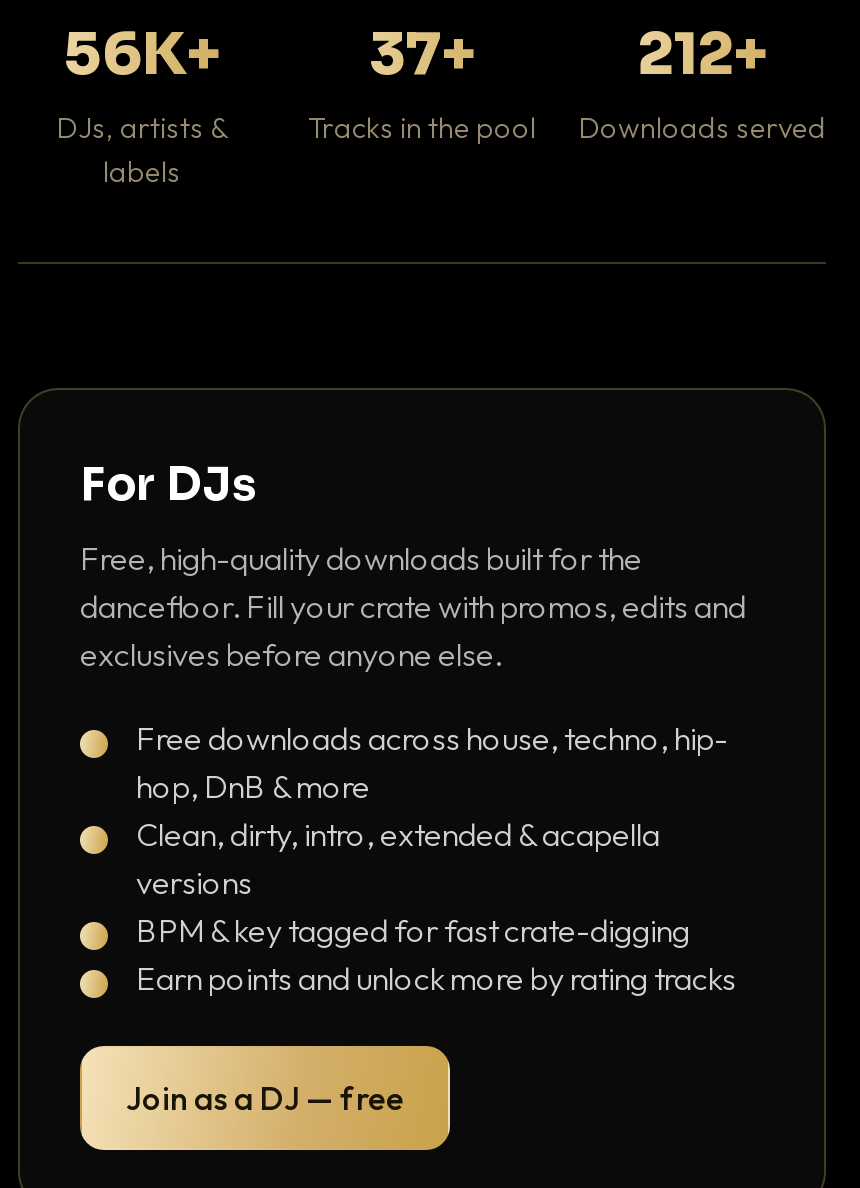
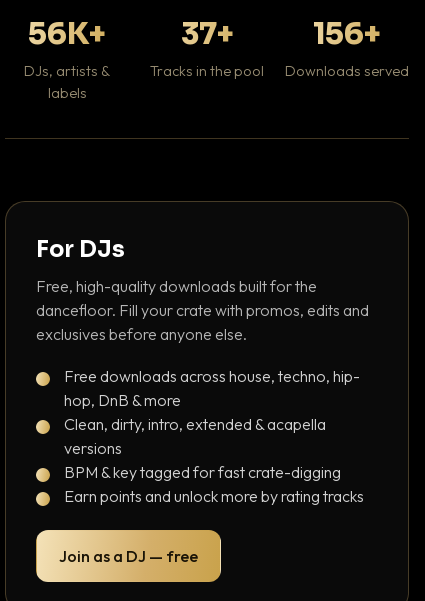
- 212+
+ 156+
